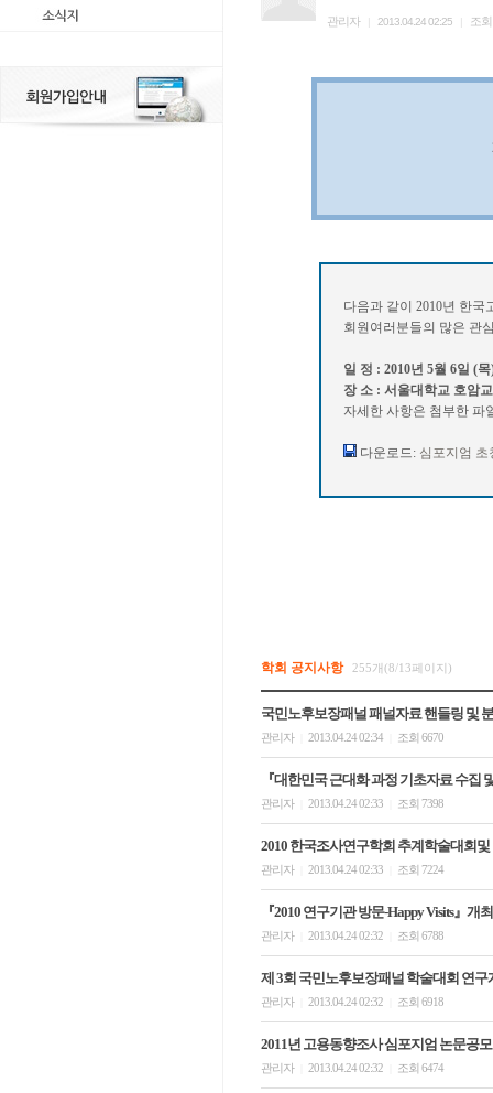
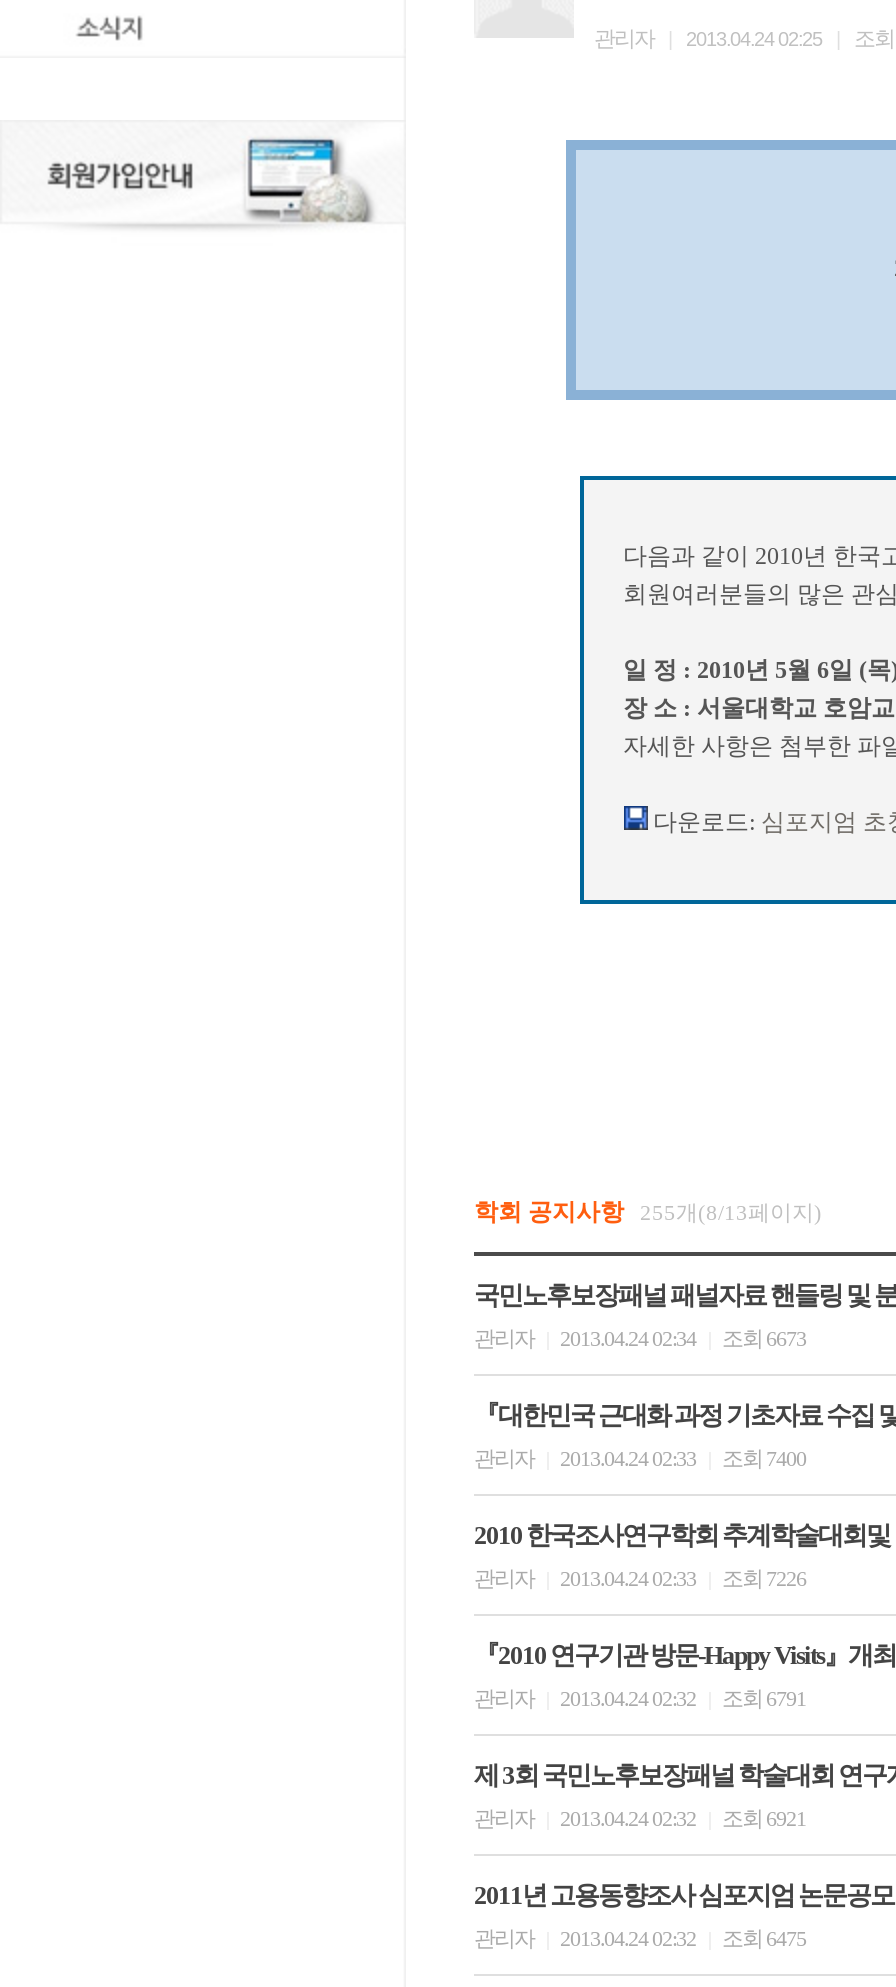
- 관리자 2013.04.24 02:34 조회 6670
+ 관리자 2013.04.24 02:34 조회 6673

- 관리자 2013.04.24 02:33 조회 7398
+ 관리자 2013.04.24 02:33 조회 7400

- 관리자 2013.04.24 02:33 조회 7224
+ 관리자 2013.04.24 02:33 조회 7226

- 관리자 2013.04.24 02:32 조회 6788
+ 관리자 2013.04.24 02:32 조회 6791

- 관리자 2013.04.24 02:32 조회 6918
+ 관리자 2013.04.24 02:32 조회 6921

- 관리자 2013.04.24 02:32 조회 6474
+ 관리자 2013.04.24 02:32 조회 6475
